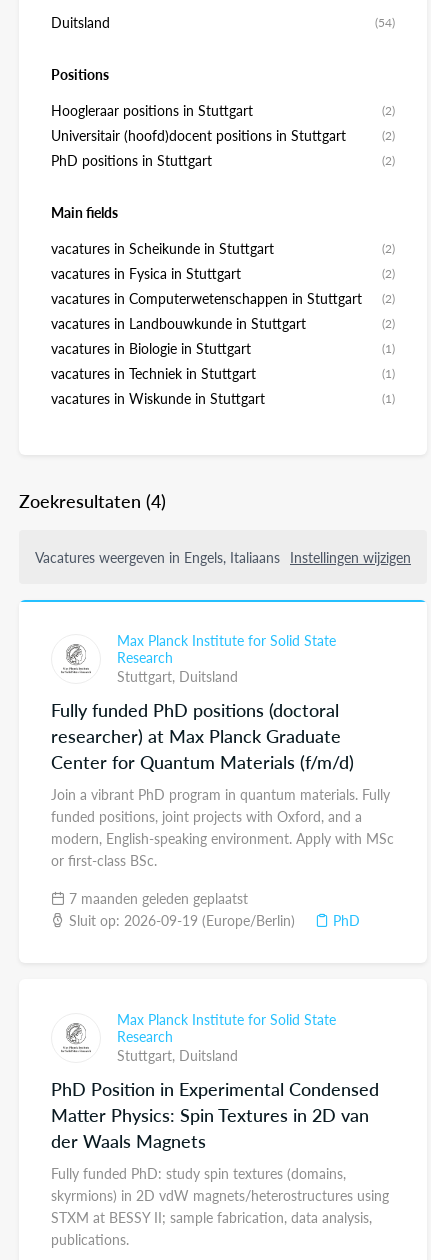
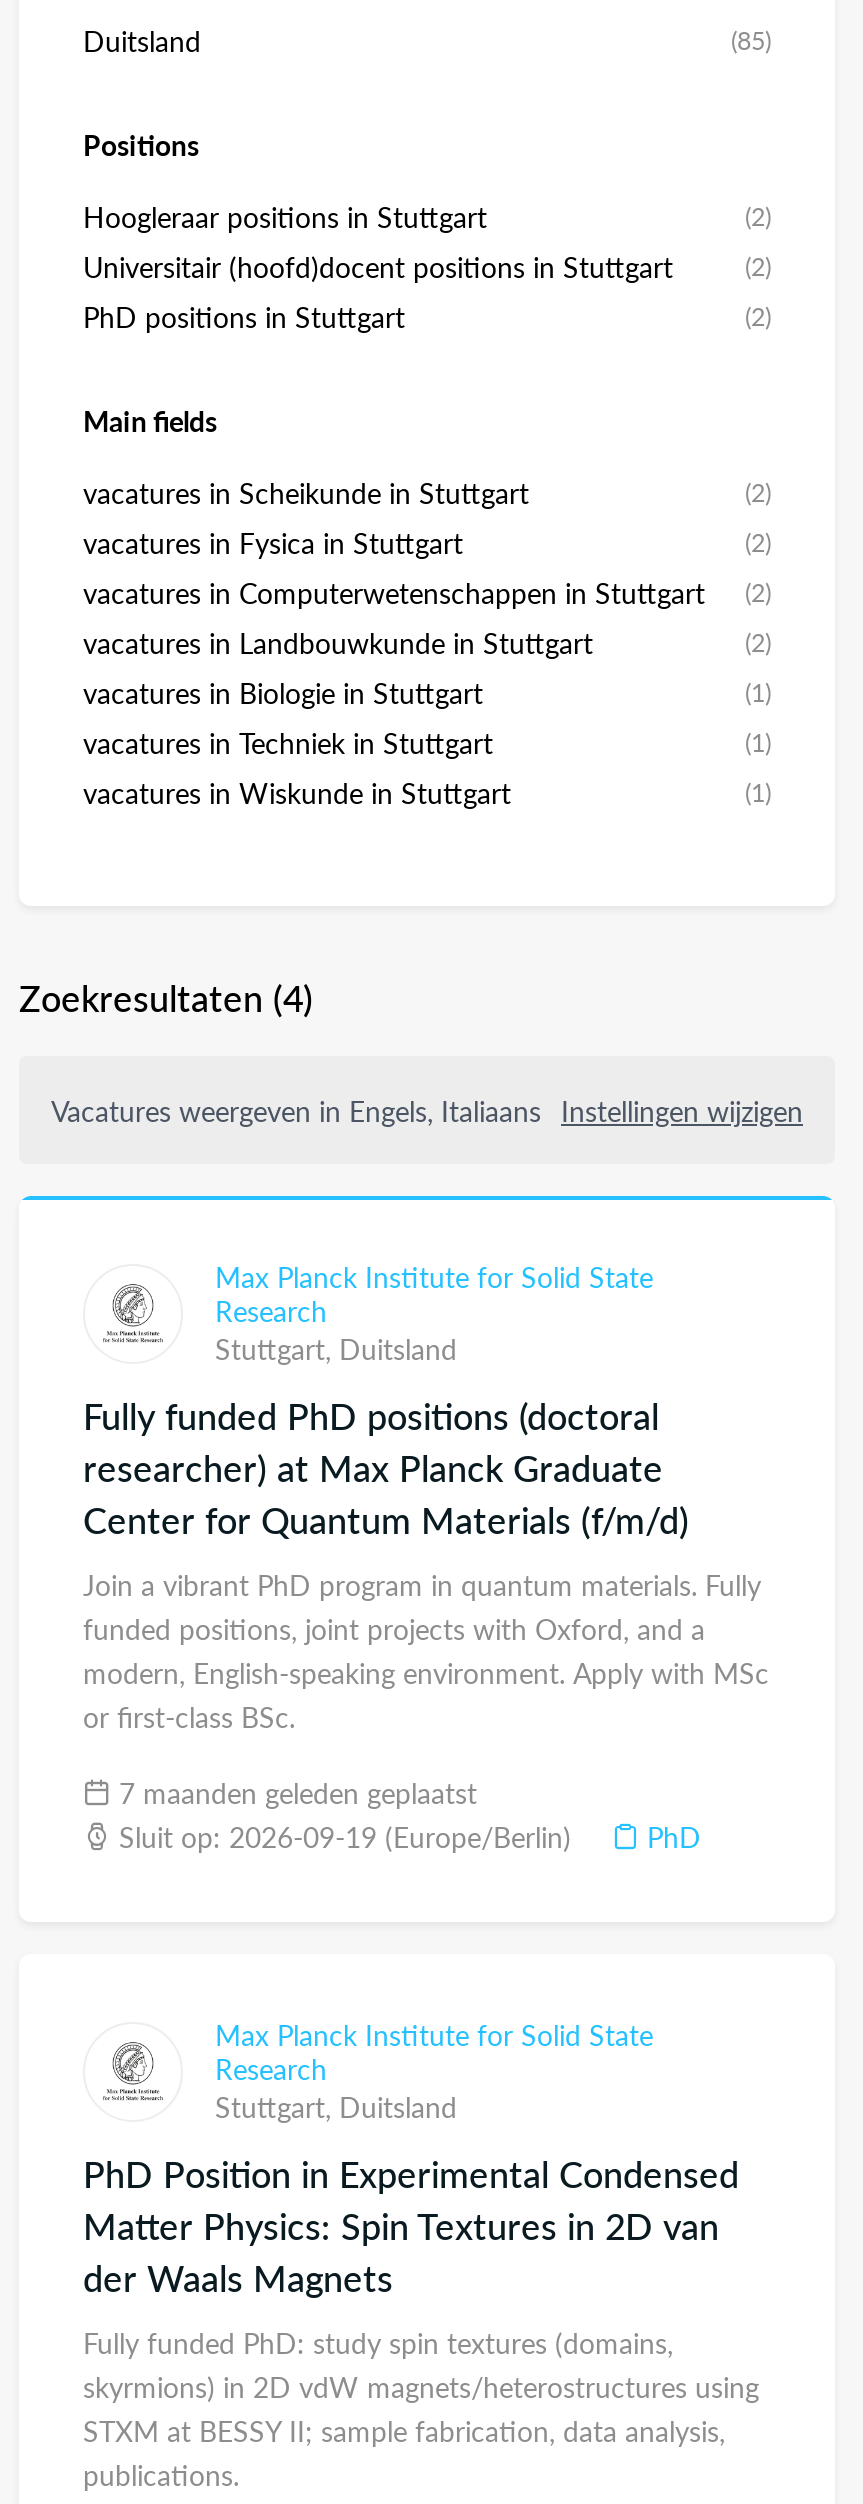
- (54)
+ (85)
